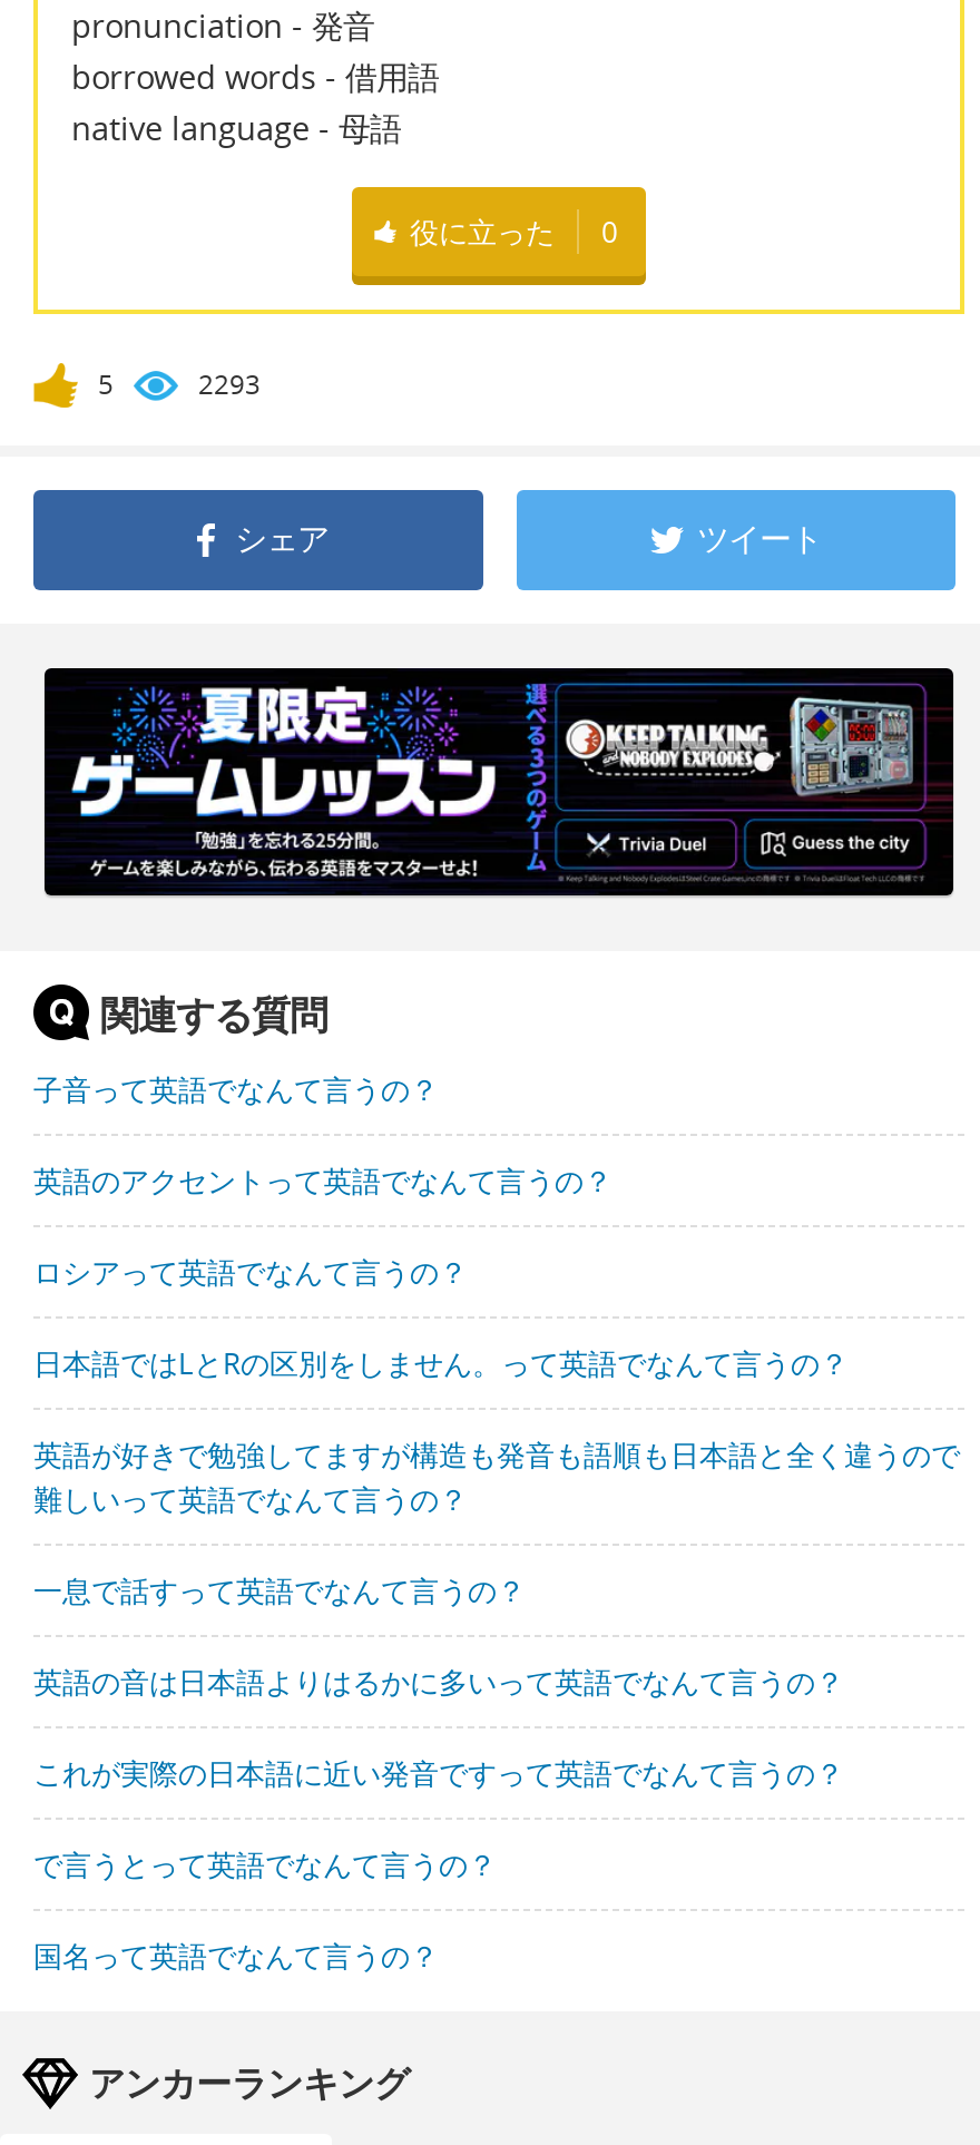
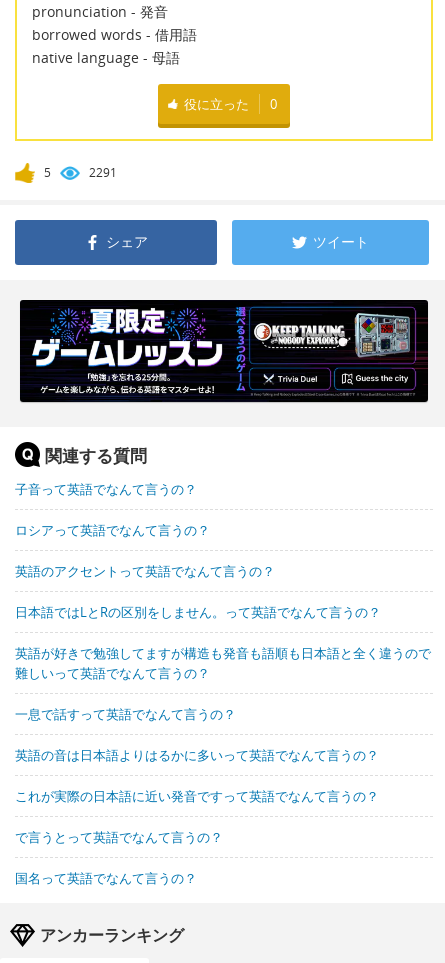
- 2293
+ 2291

moved down: 英語のアクセントって英語でなんて言うの？

moved up: ロシアって英語でなんて言うの？
